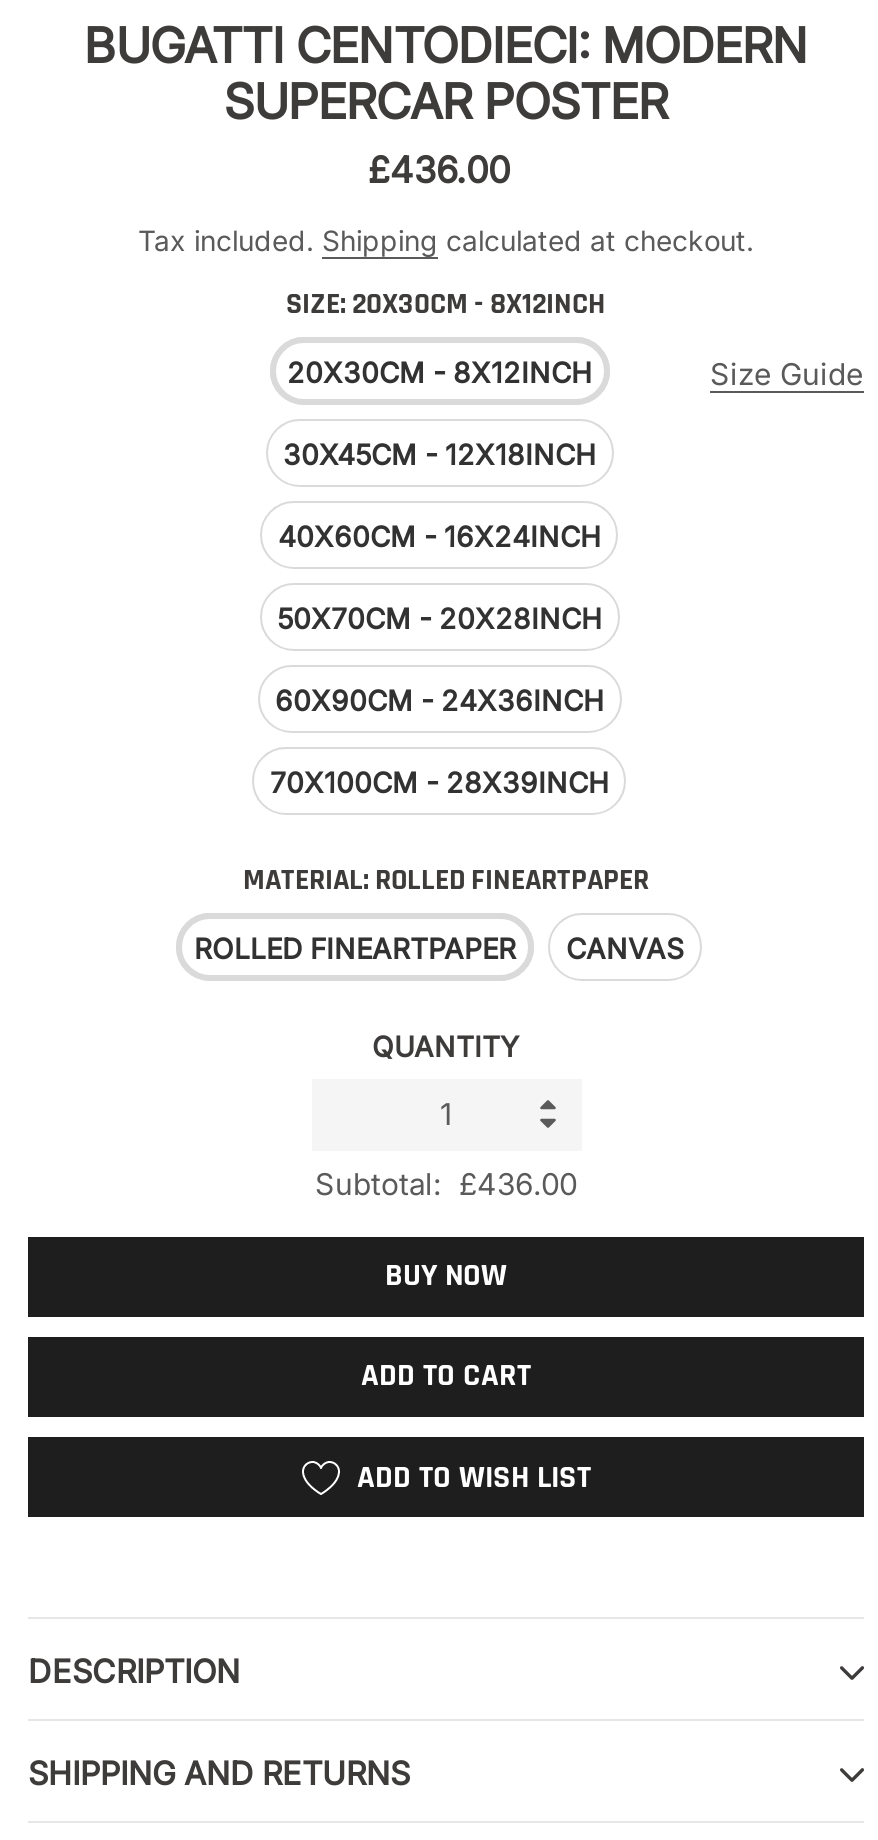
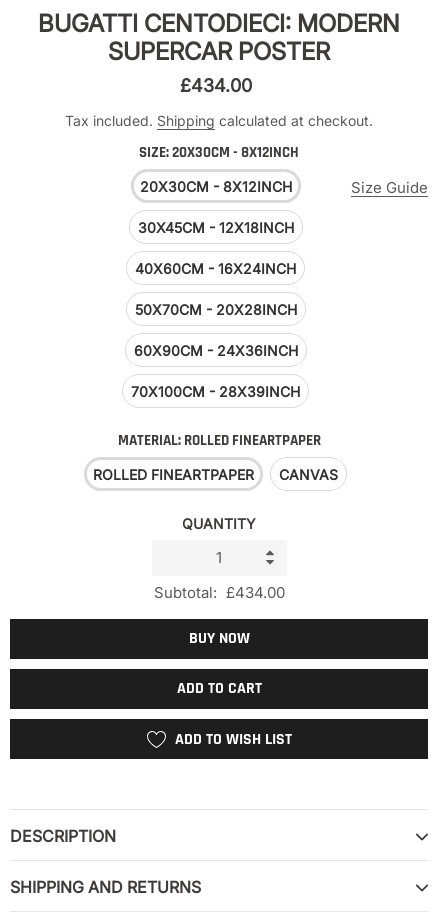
- £436.00
+ £434.00

- Subtotal: £436.00
+ Subtotal: £434.00
